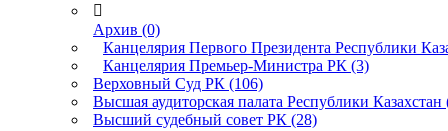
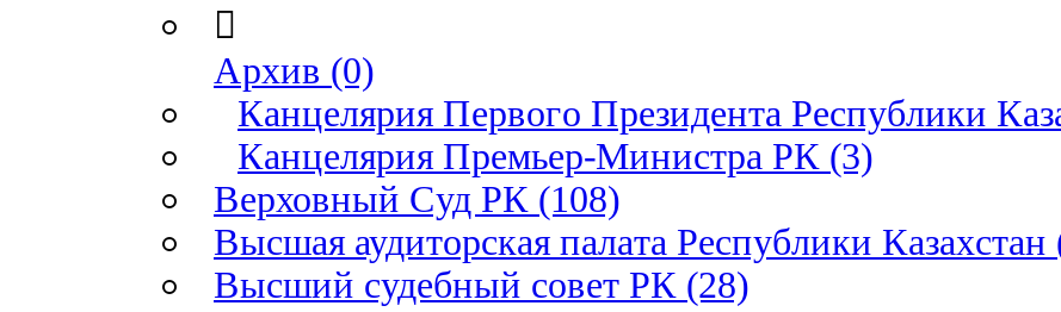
- Верховный Суд РК (106)
+ Верховный Суд РК (108)
